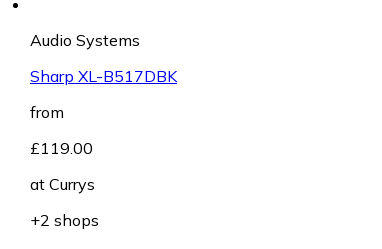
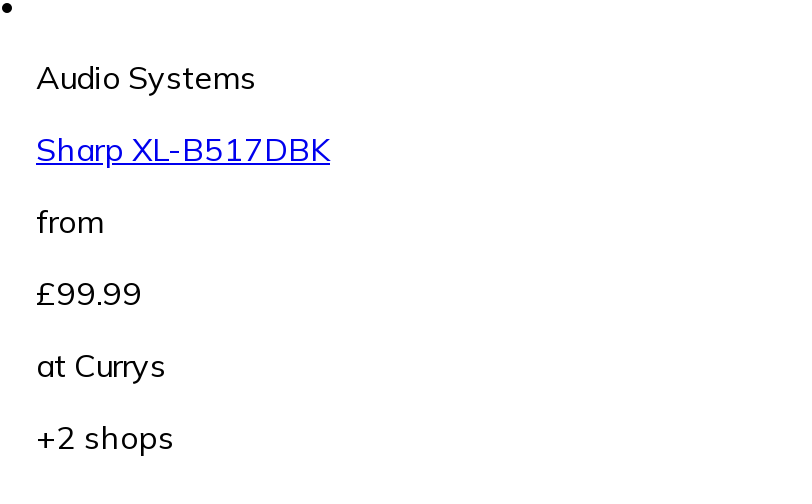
- £119.00
+ £99.99
